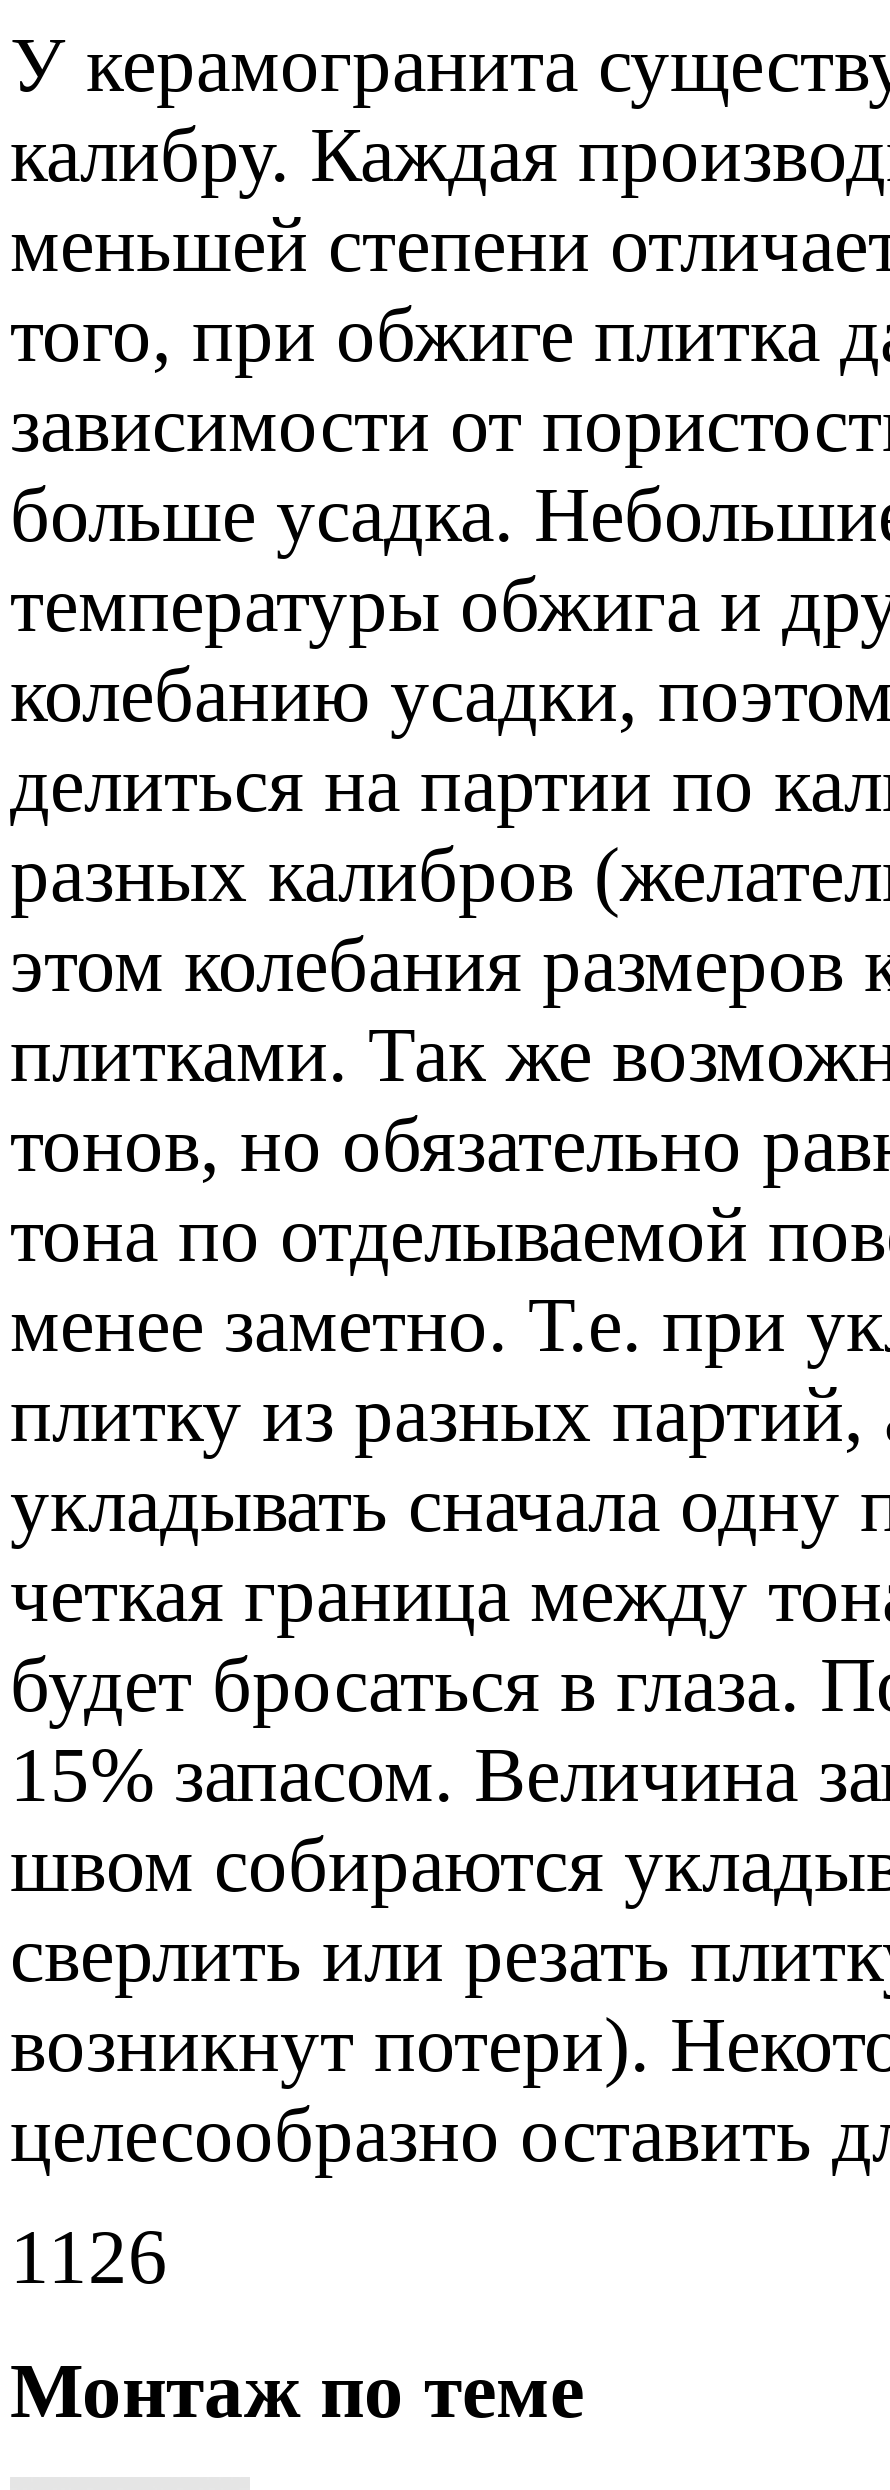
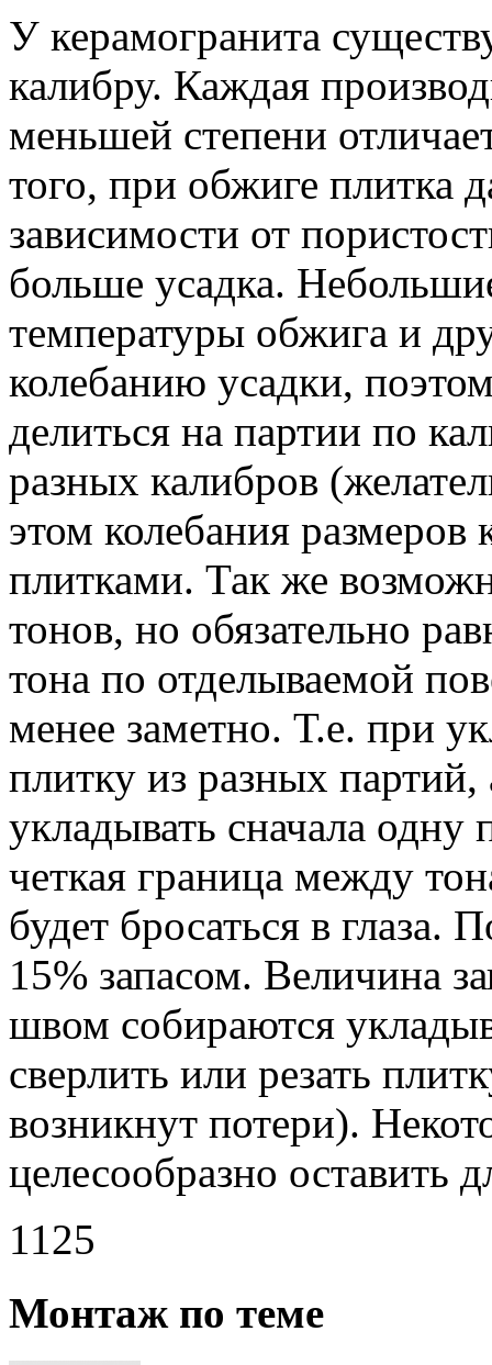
- 1126
+ 1125
